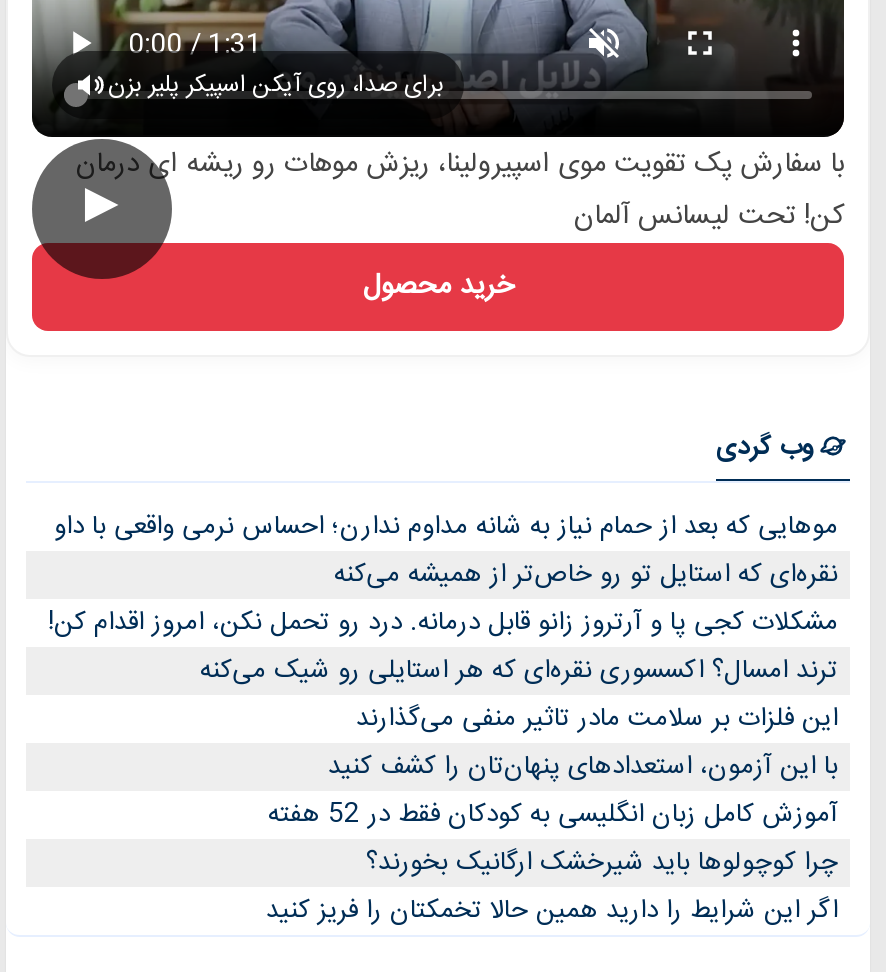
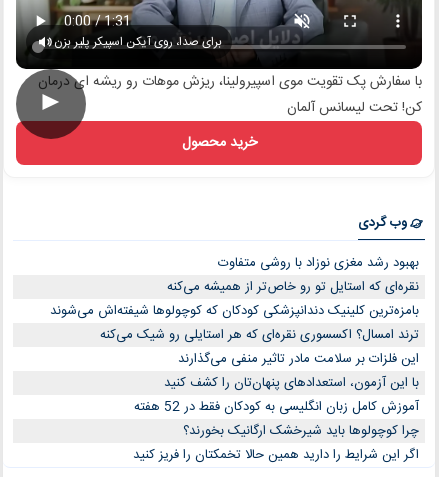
- موهایی که بعد از حمام نیاز به شانه مداوم ندارن؛ احساس نرمی واقعی با داو
+ بهبود رشد مغزی نوزاد با روشی متفاوت

- مشکلات کجی پا و آرتروز زانو قابل درمانه. درد رو تحمل نکن، امروز اقدام کن!
+ بامزه‌ترین کلینیک دندانپزشکی کودکان که کوچولوها شیفته‌اش می‌شوند
